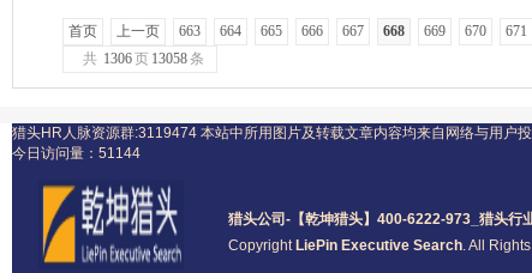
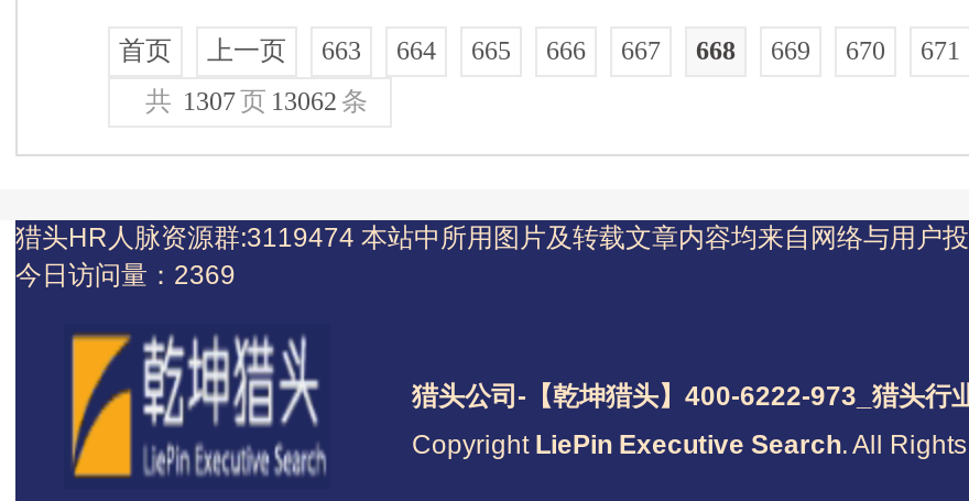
- 共 1306 页 13058 条
+ 共 1307 页 13062 条

- 今日访问量：51144
+ 今日访问量：2369
